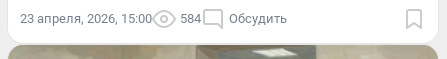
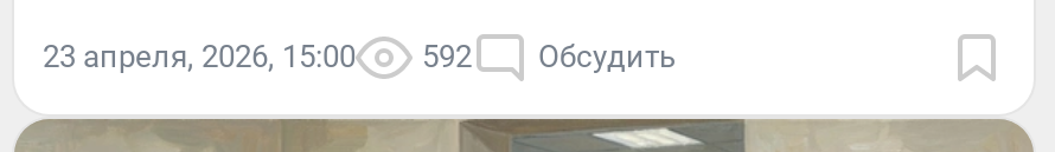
- 23 апреля, 2026, 15:00 584 Обсудить
+ 23 апреля, 2026, 15:00 592 Обсудить
